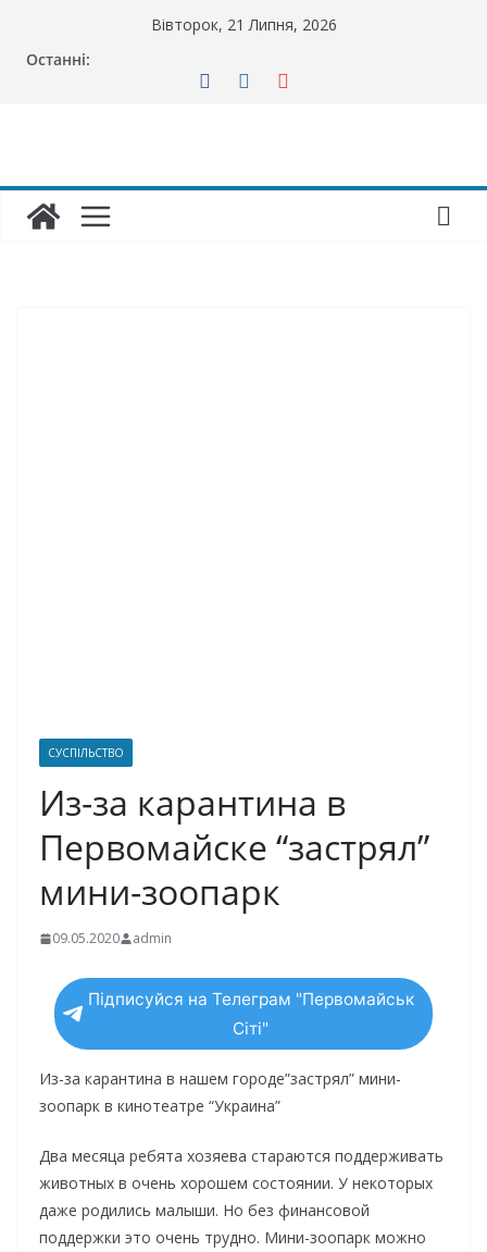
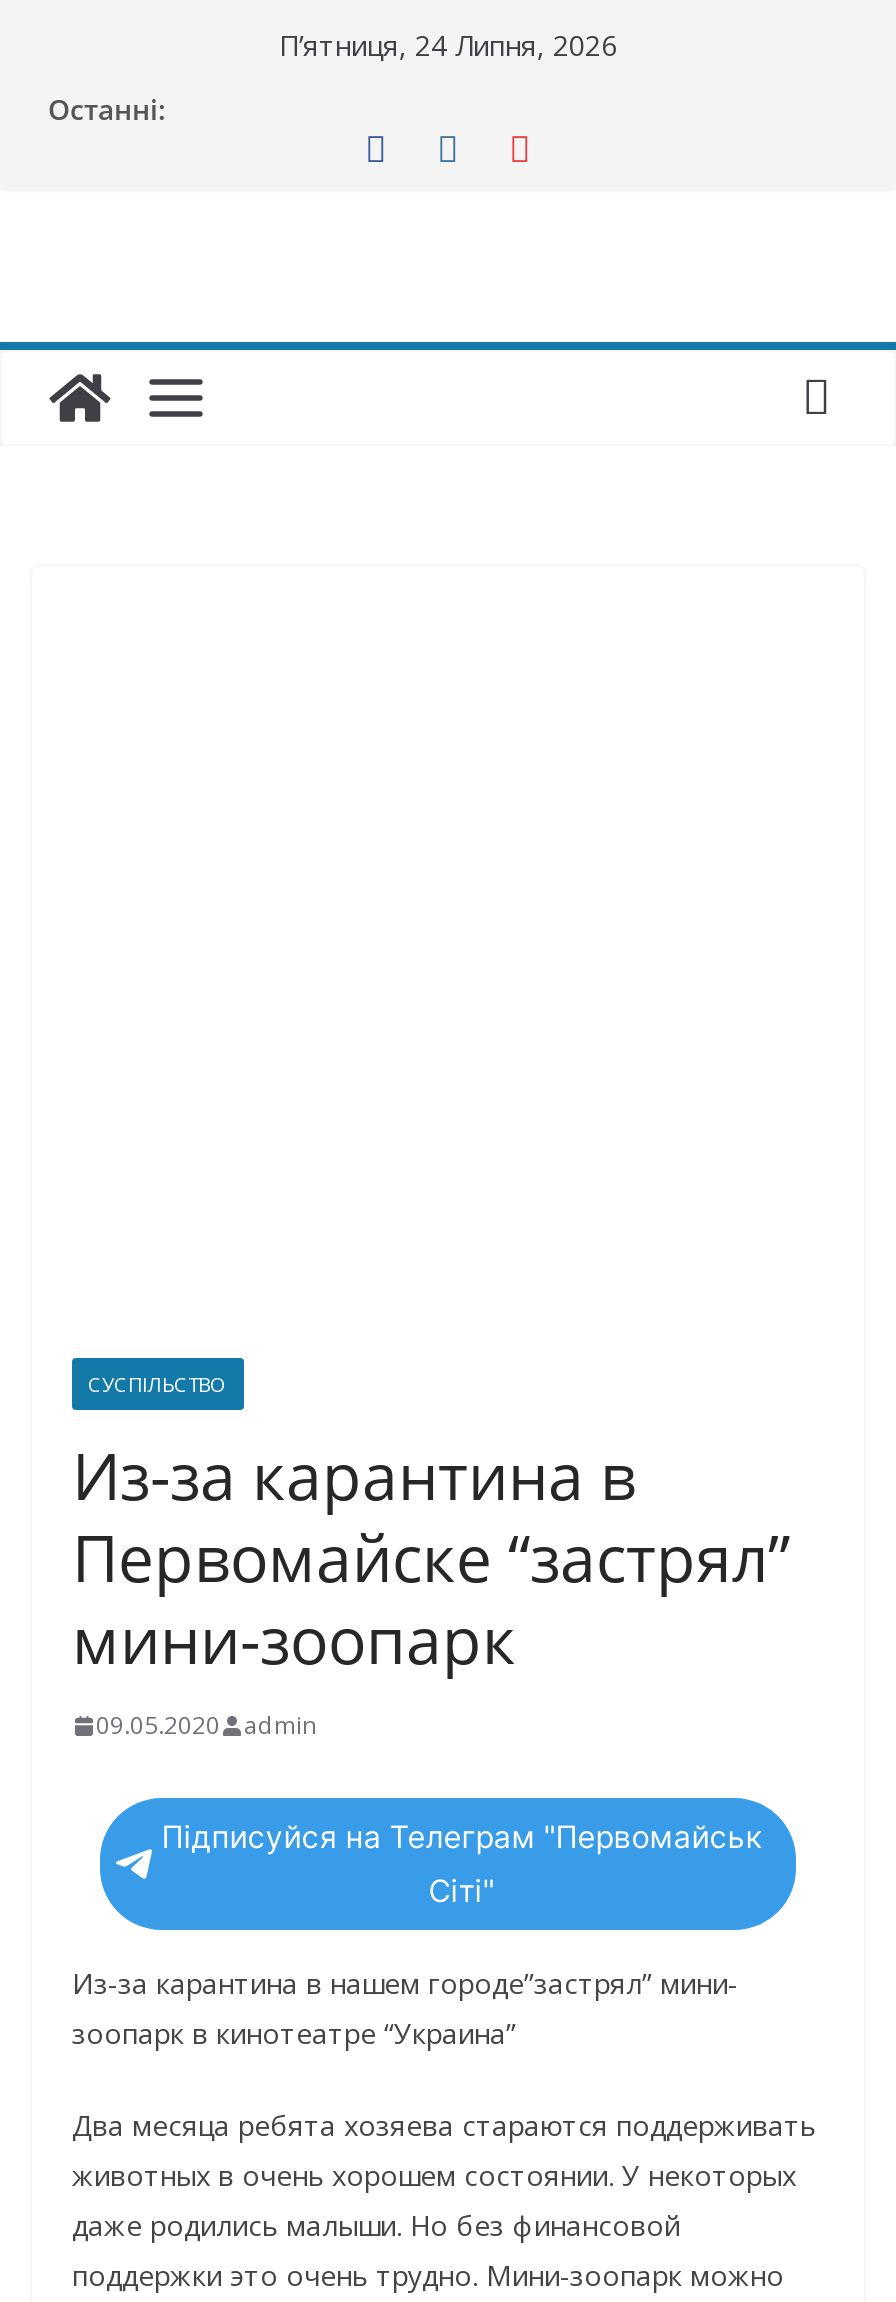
- Вівторок, 21 Липня, 2026
+ П’ятниця, 24 Липня, 2026
